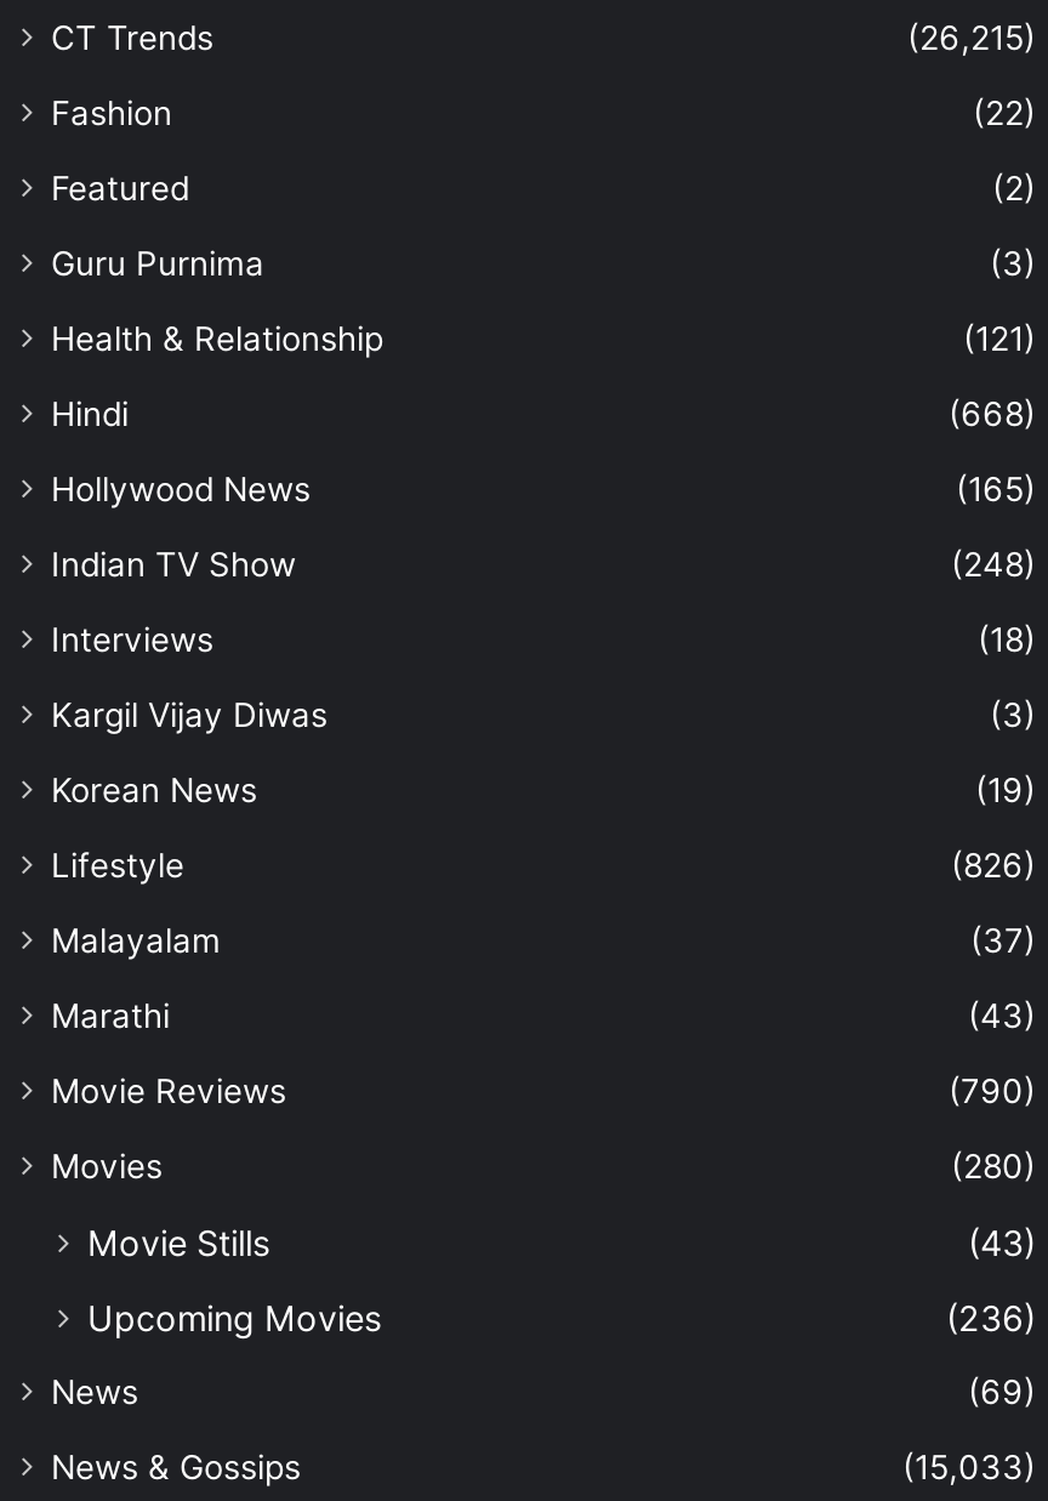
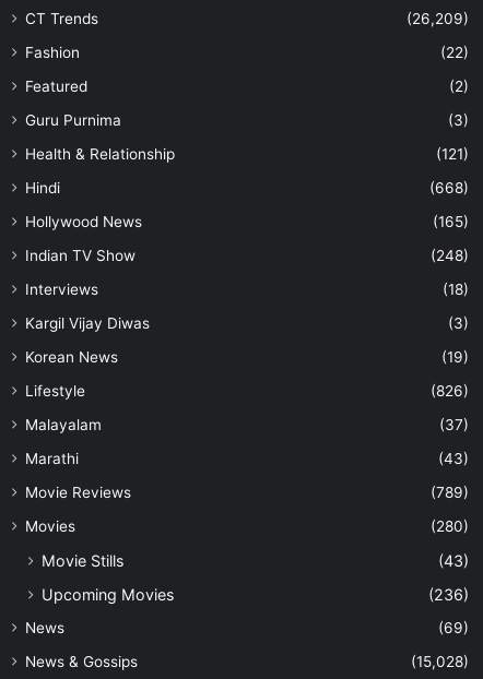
- (26,215)
+ (26,209)

- (790)
+ (789)

- (15,033)
+ (15,028)
